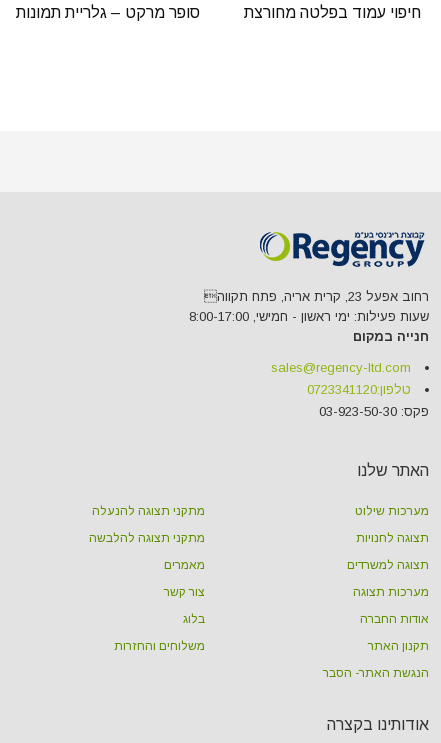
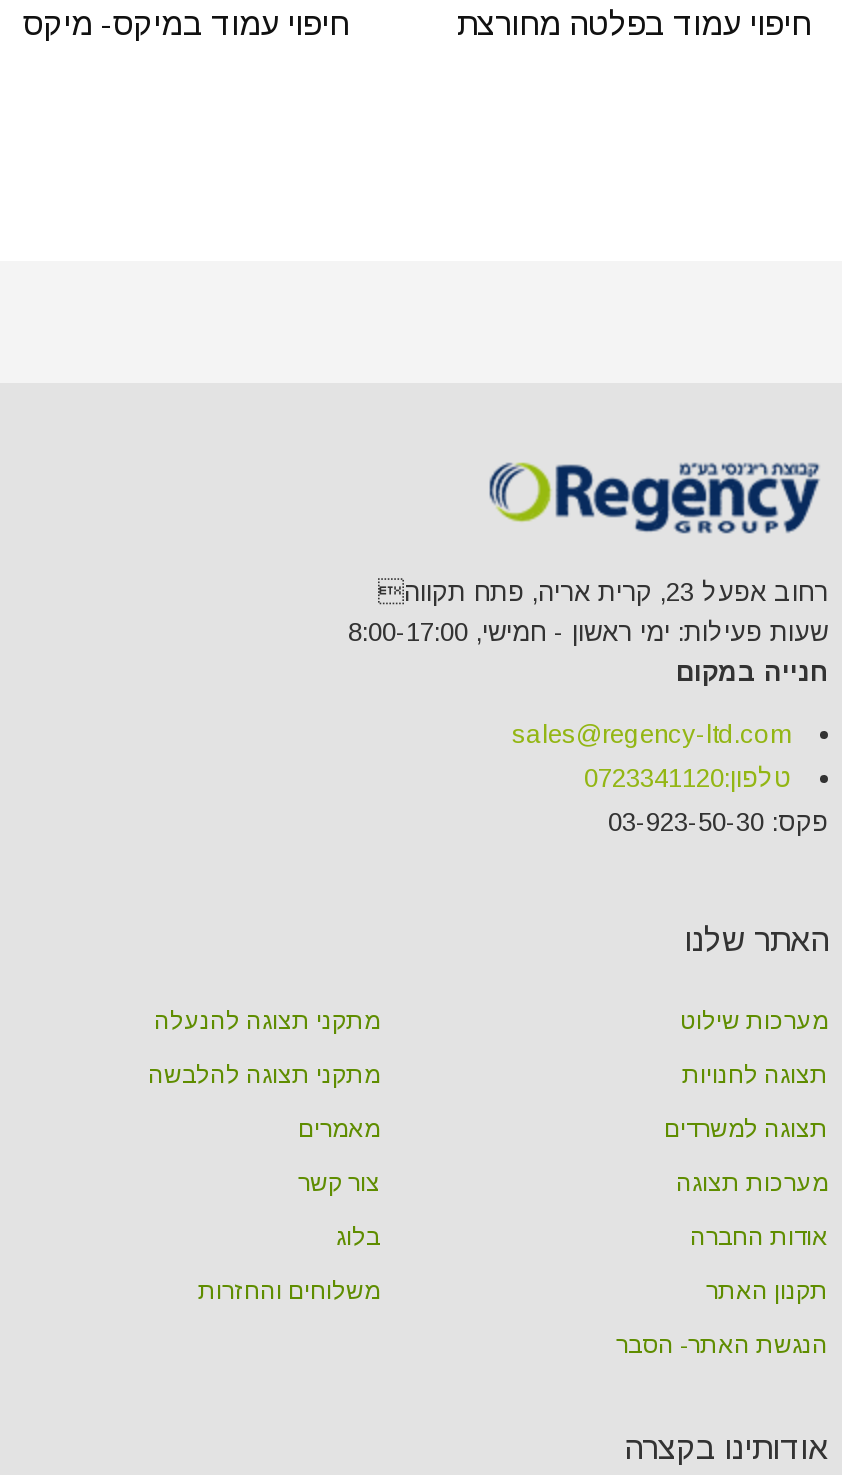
- סופר מרקט – גלריית תמונות
+ חיפוי עמוד במיקס- מיקס
